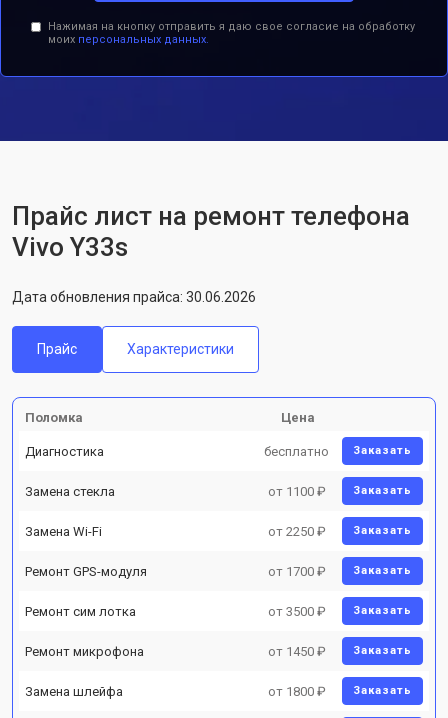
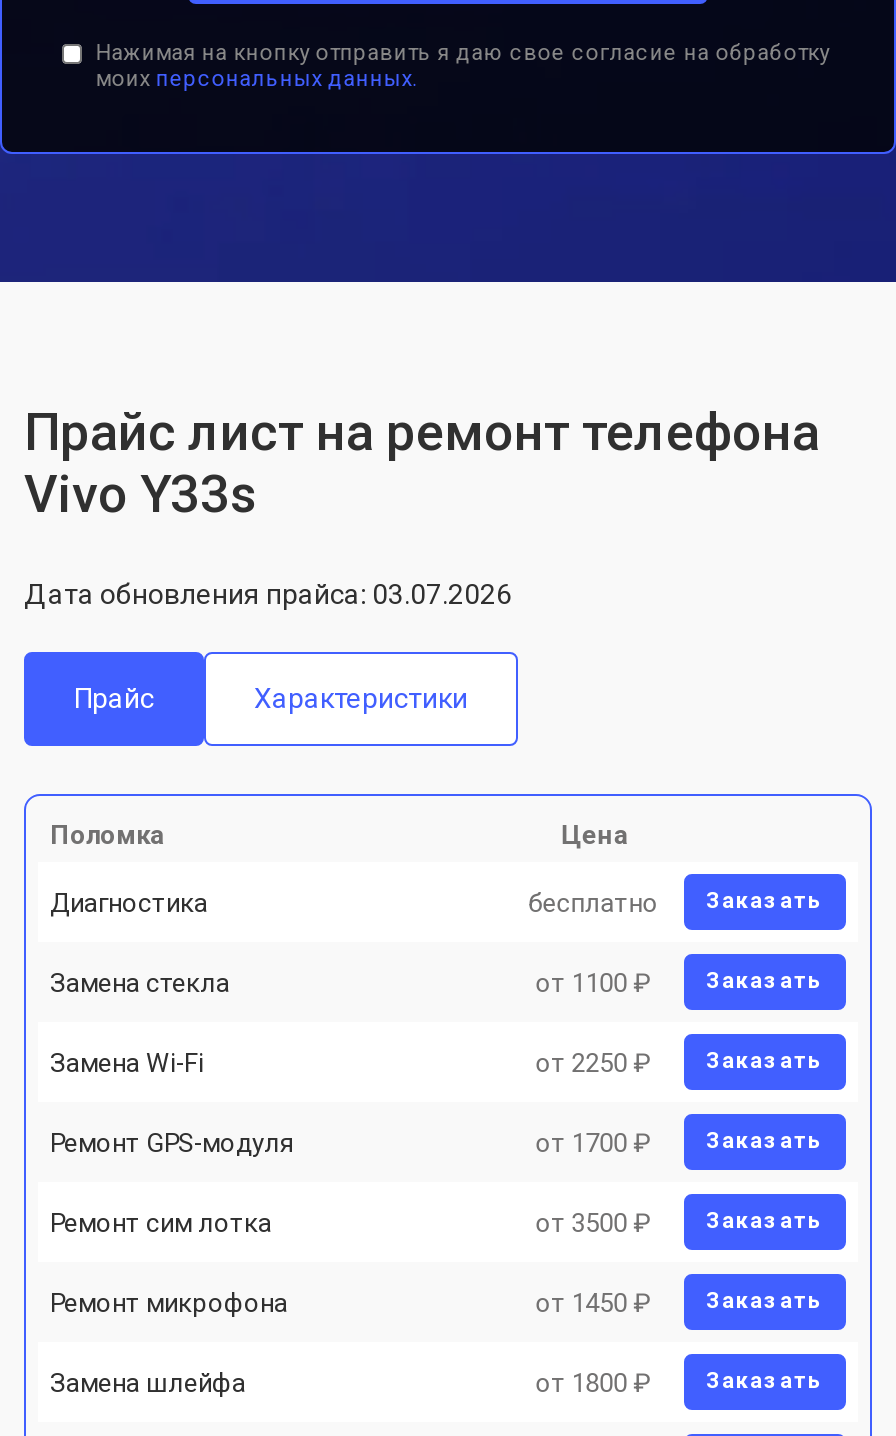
- Дата обновления прайса: 30.06.2026
+ Дата обновления прайса: 03.07.2026
